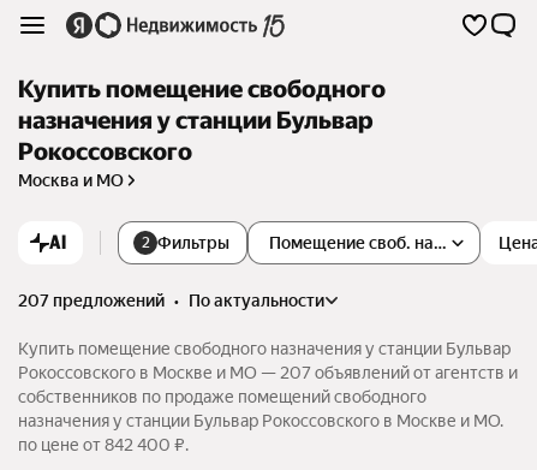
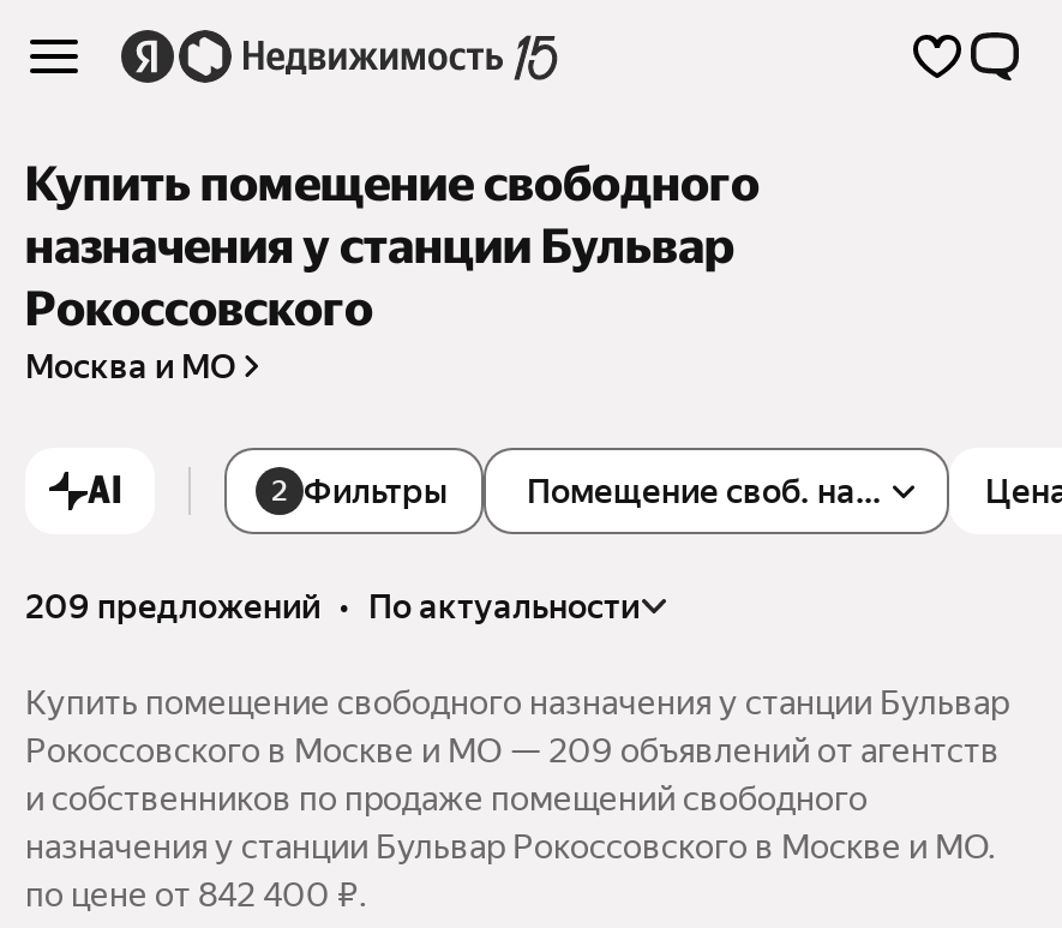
- 207 предложений • по актуальности
+ 209 предложений • по актуальности

- Рокоссовского в Москве и МО — 207 объявлений от агентств и
- собственников по продаже помещений свободного
+ Рокоссовского в Москве и МО — 209 объявлений от агентств
+ и собственников по продаже помещений свободного
